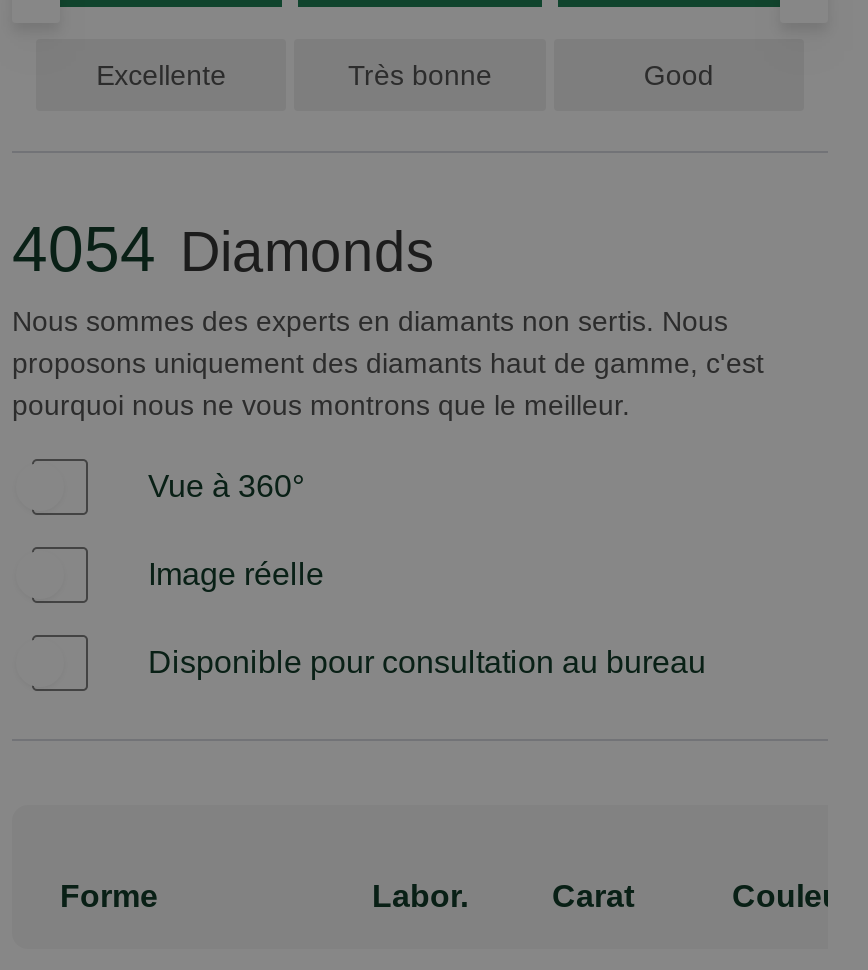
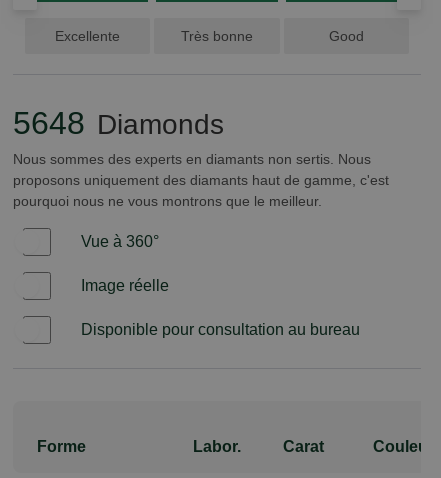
- 4054 Diamonds
+ 5648 Diamonds
